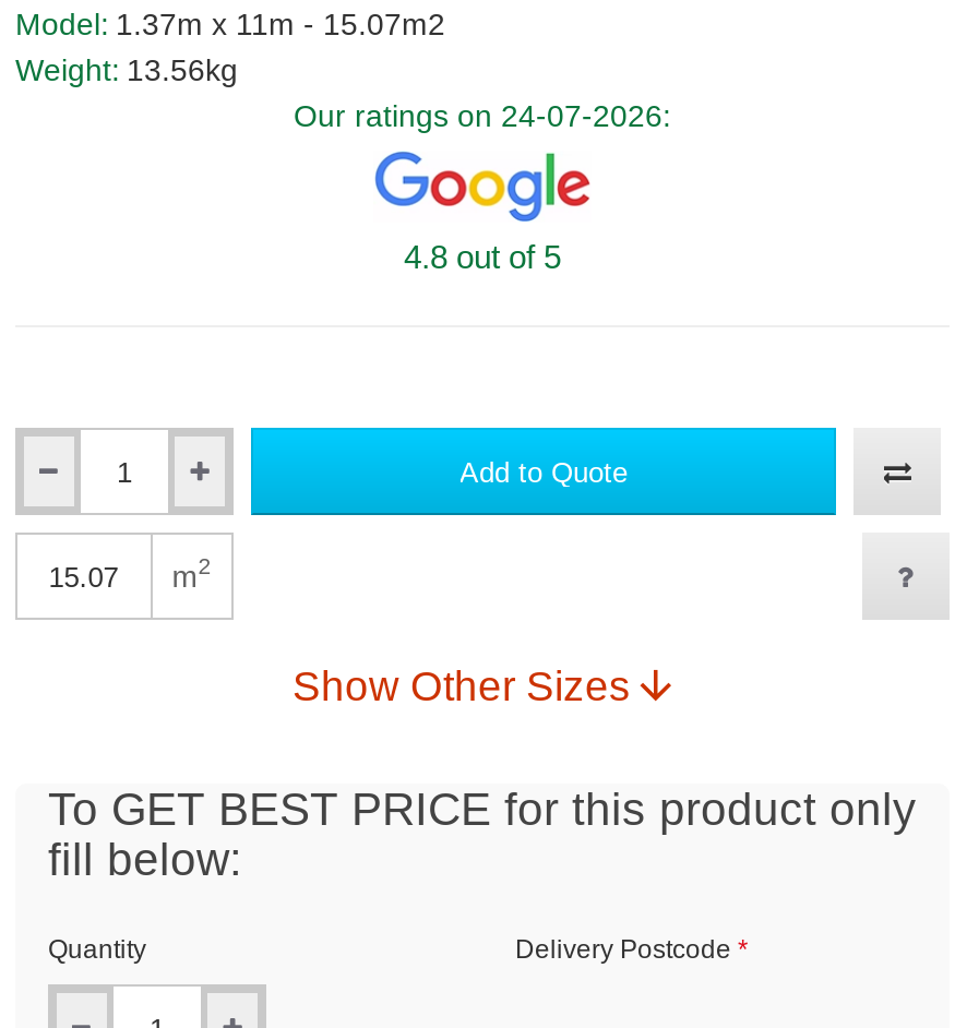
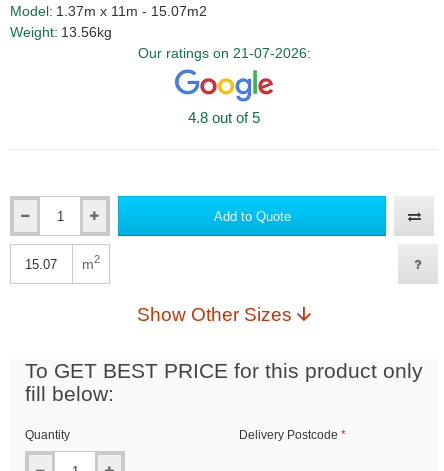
- Our ratings on 24-07-2026:
+ Our ratings on 21-07-2026:
